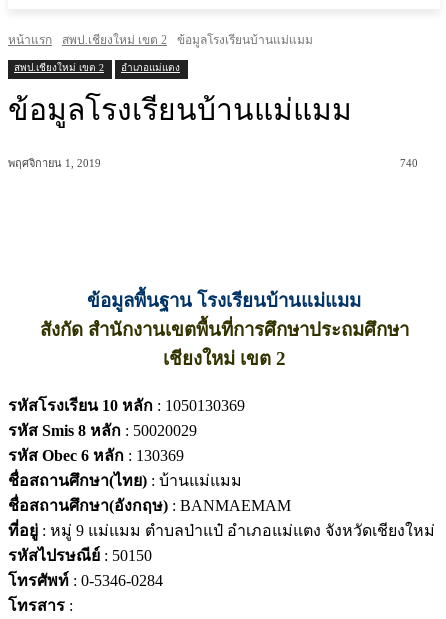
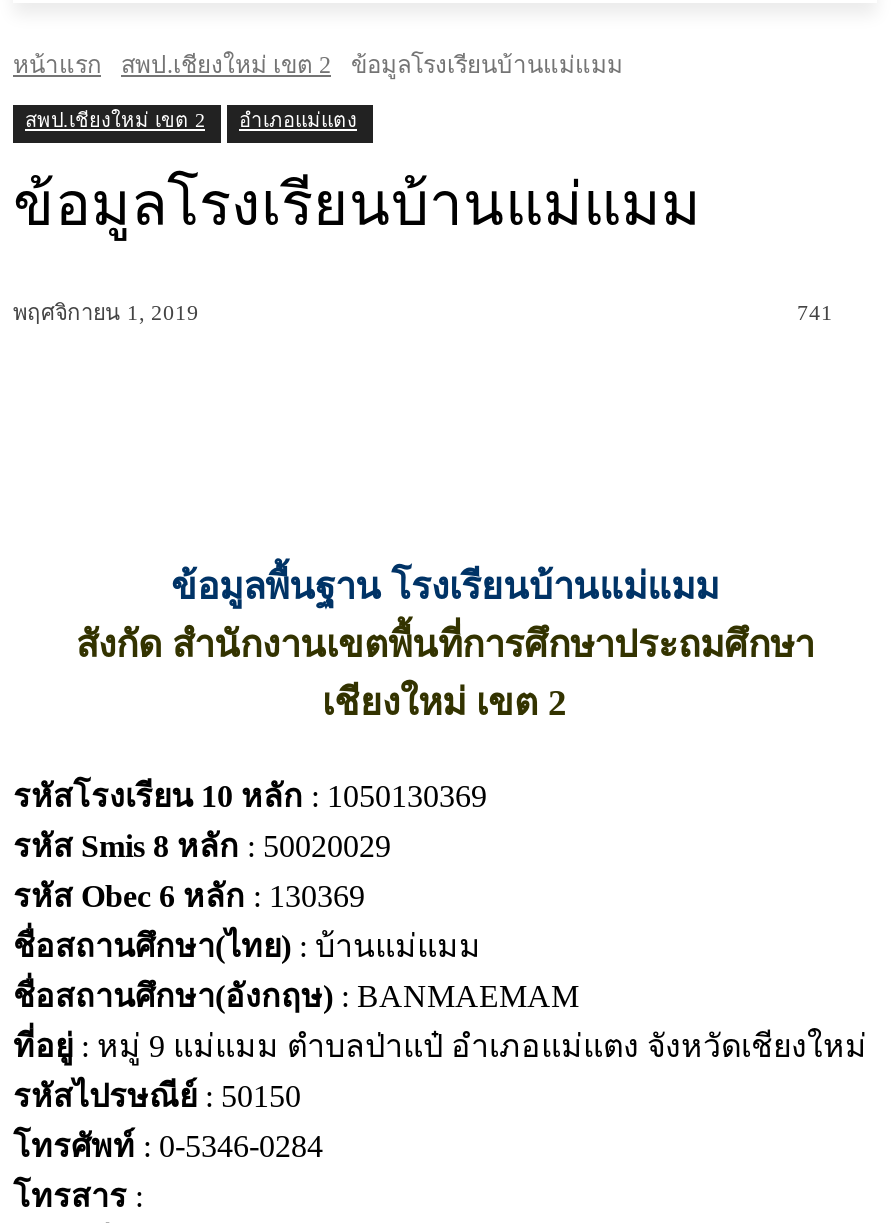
- 740
+ 741
